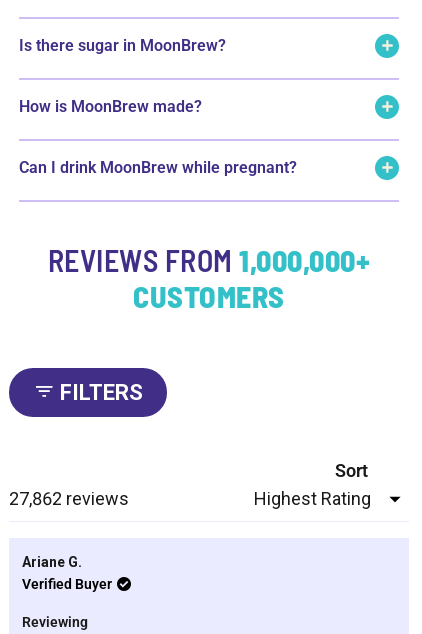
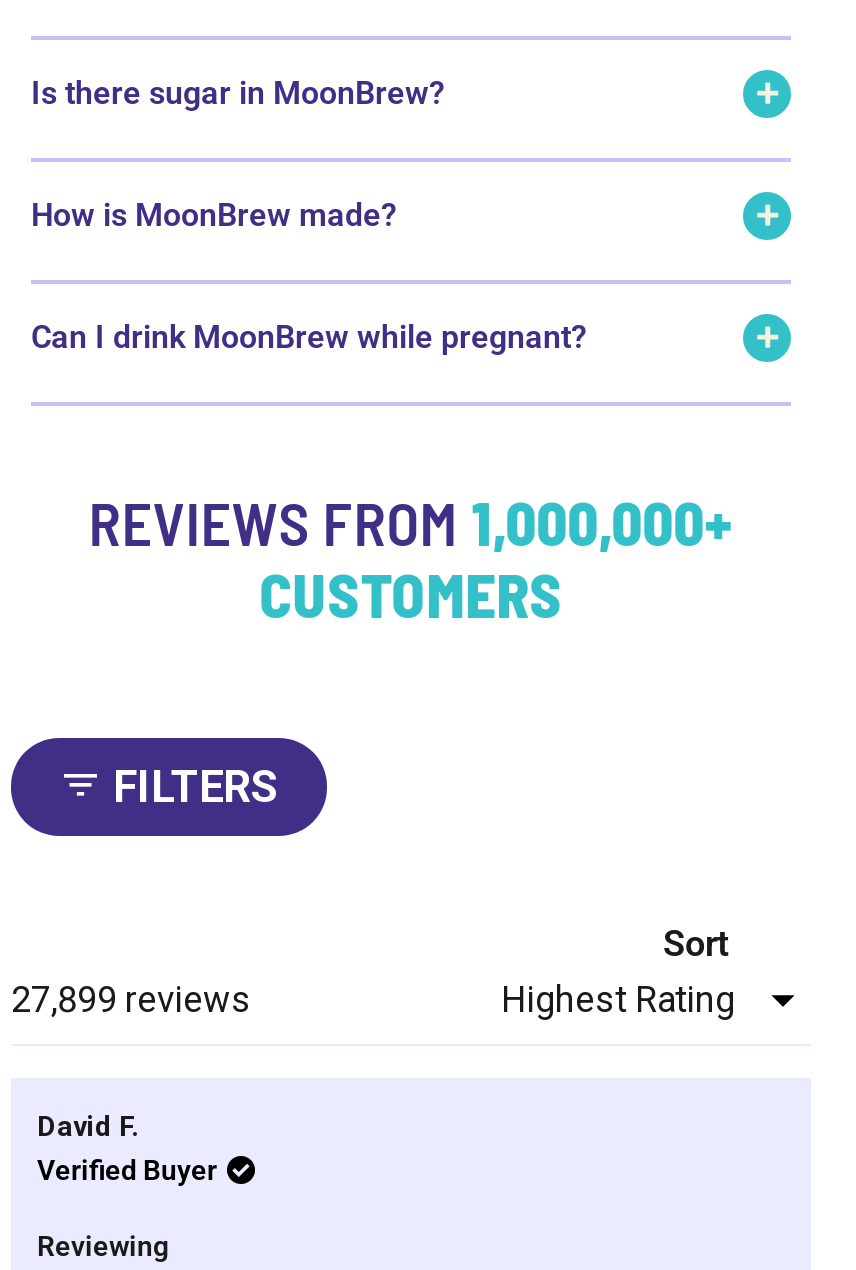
- 27,862 reviews
+ 27,899 reviews

- Ariane G.
+ David F.
